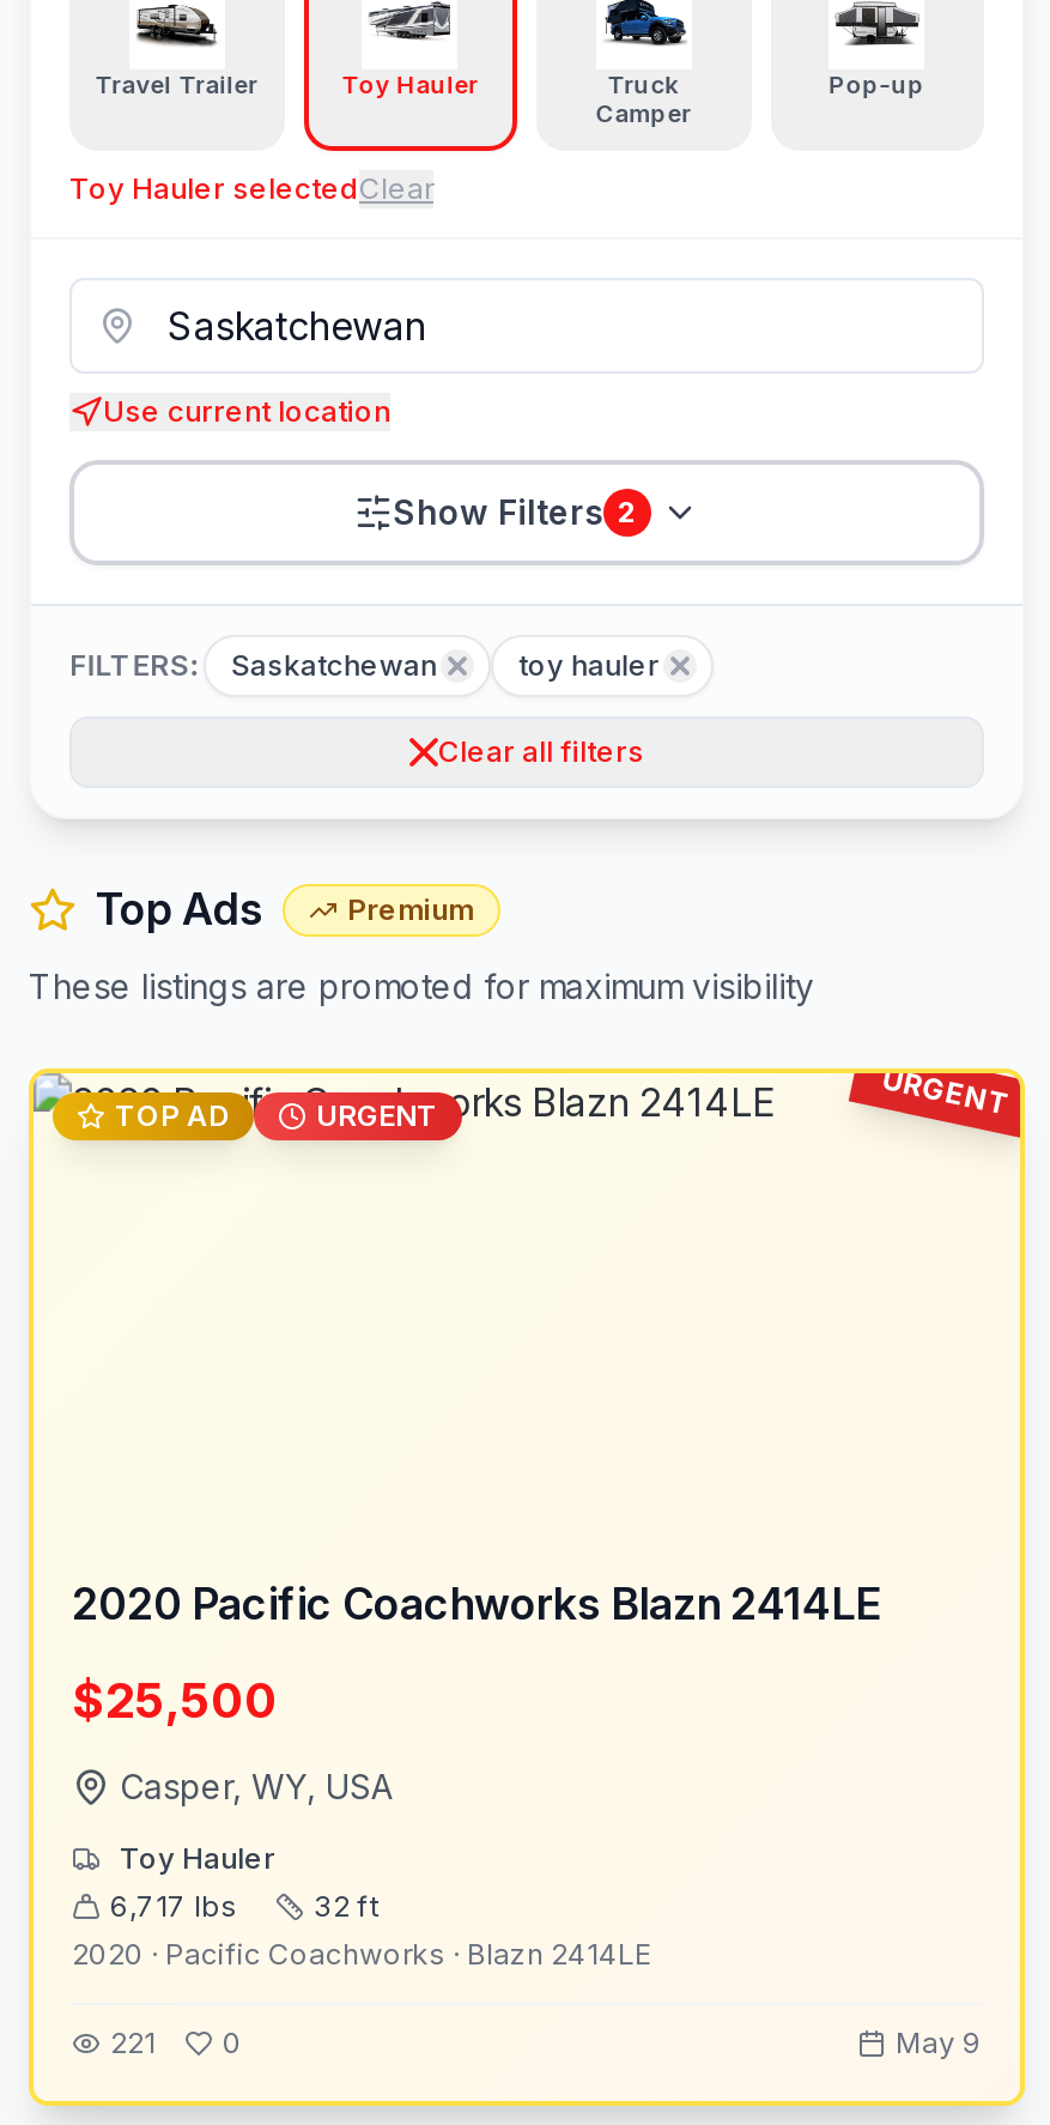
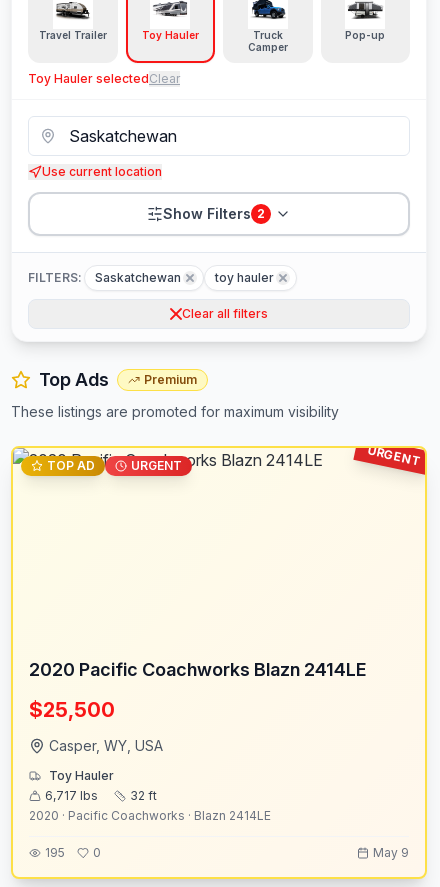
- 221 0
+ 195 0
